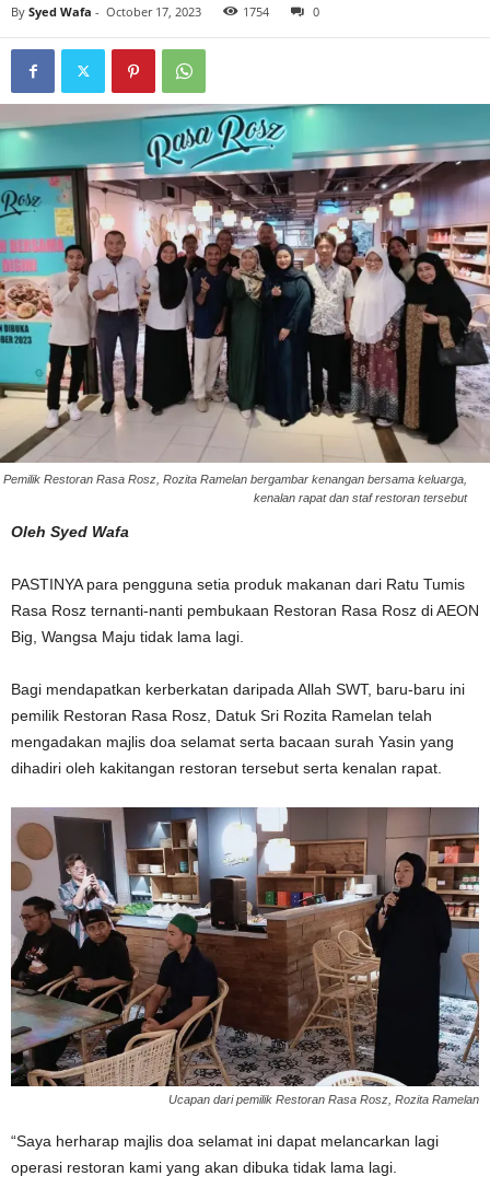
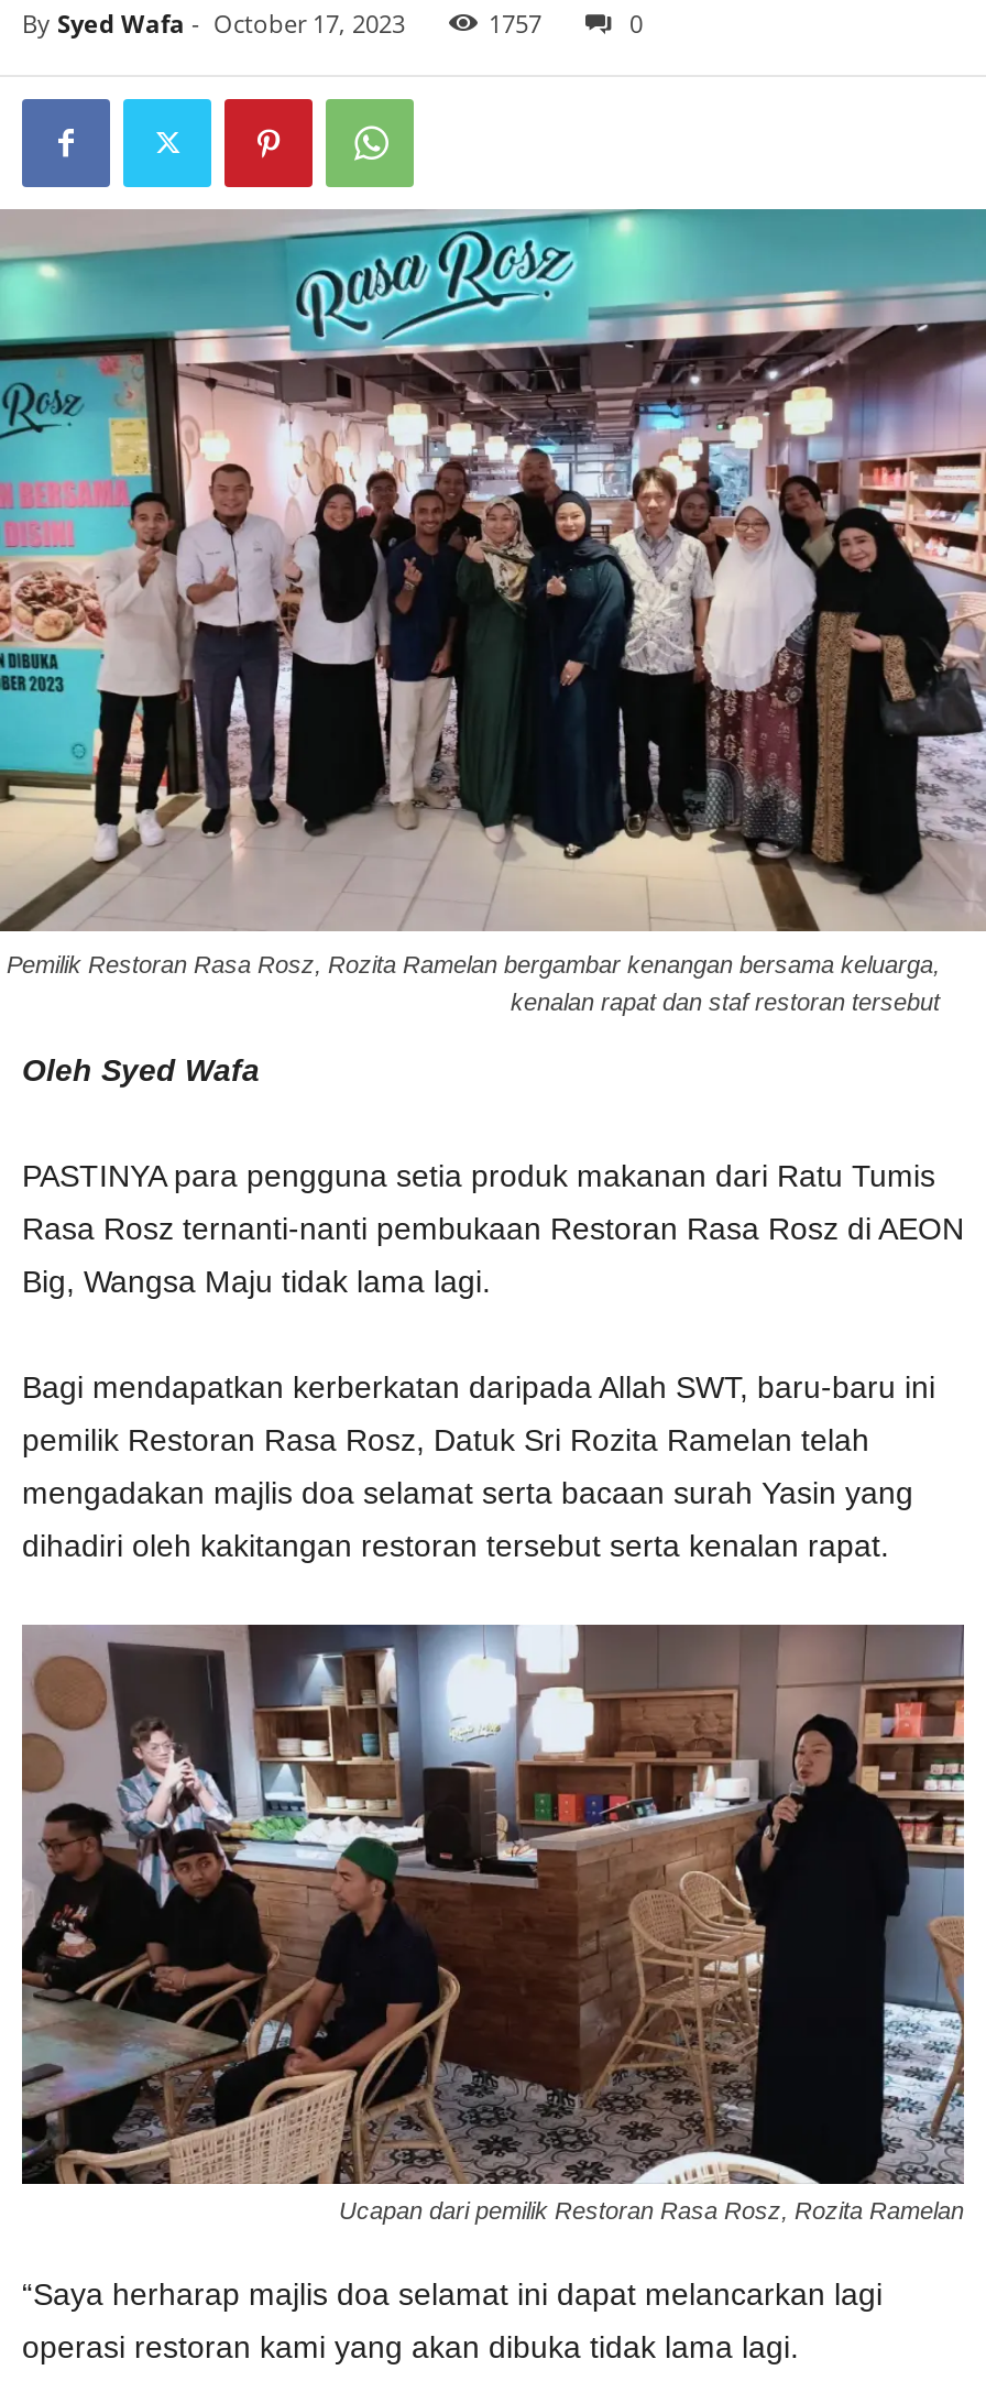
- 1754
+ 1757
